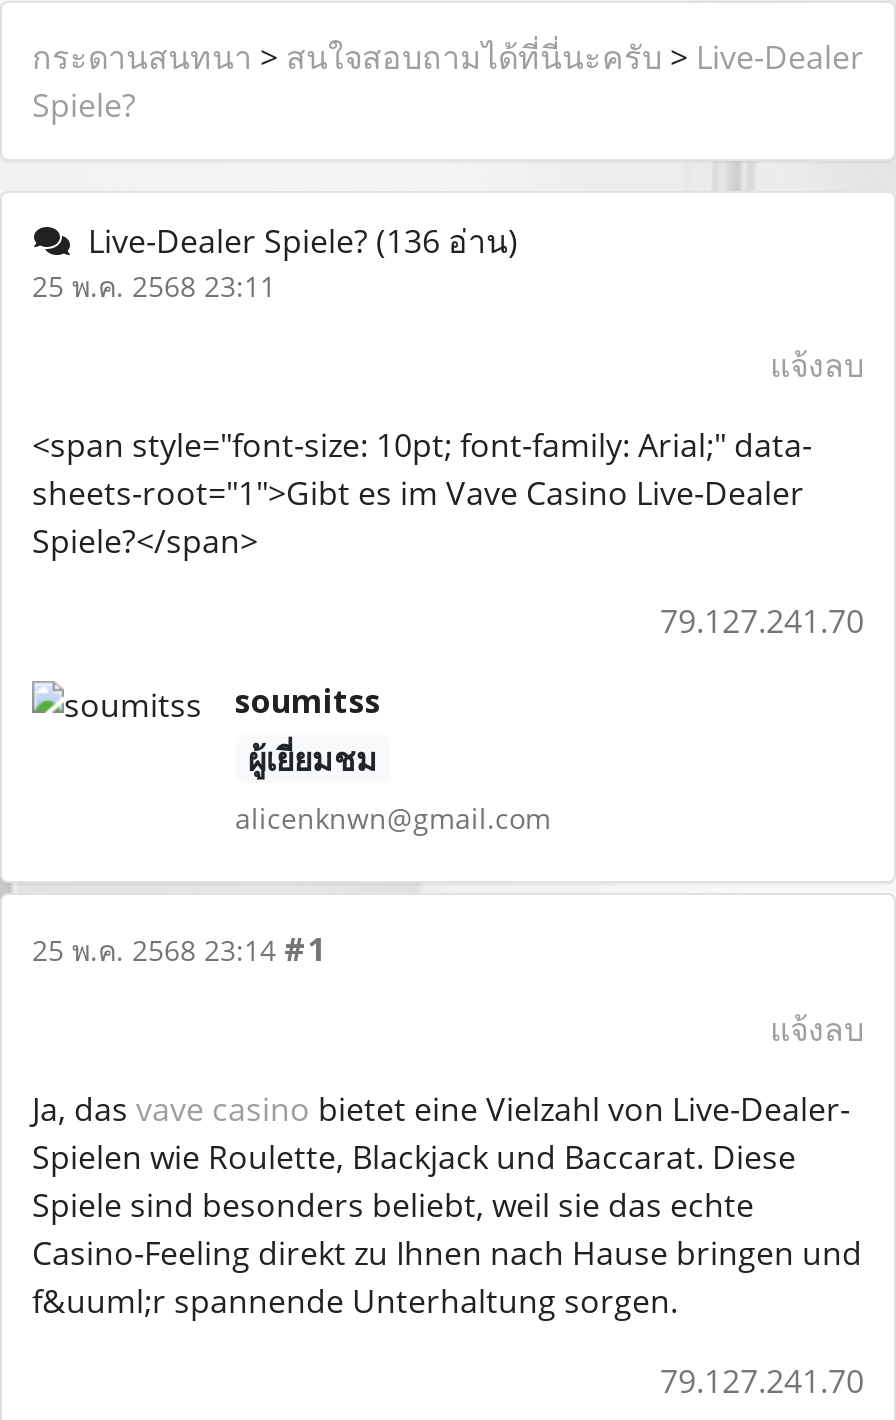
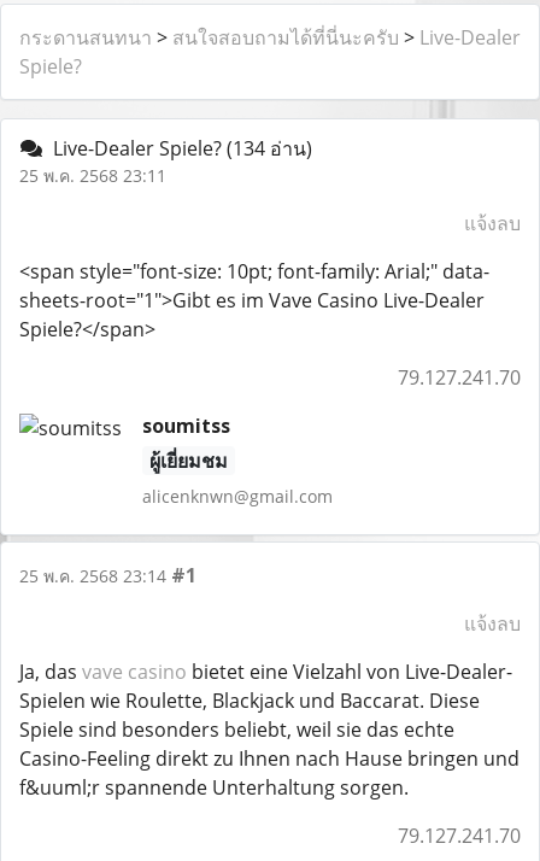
- Live-Dealer Spiele? (136 อ่าน)
+ Live-Dealer Spiele? (134 อ่าน)
